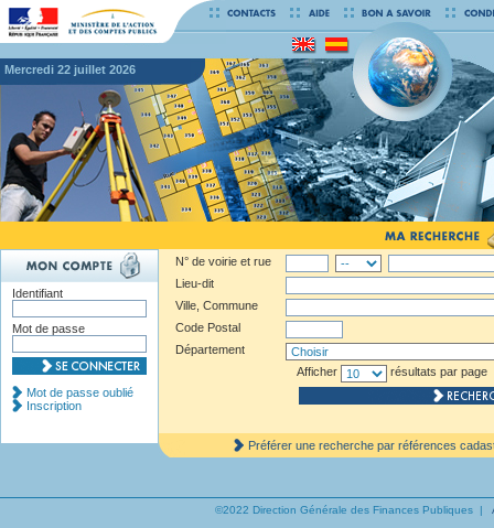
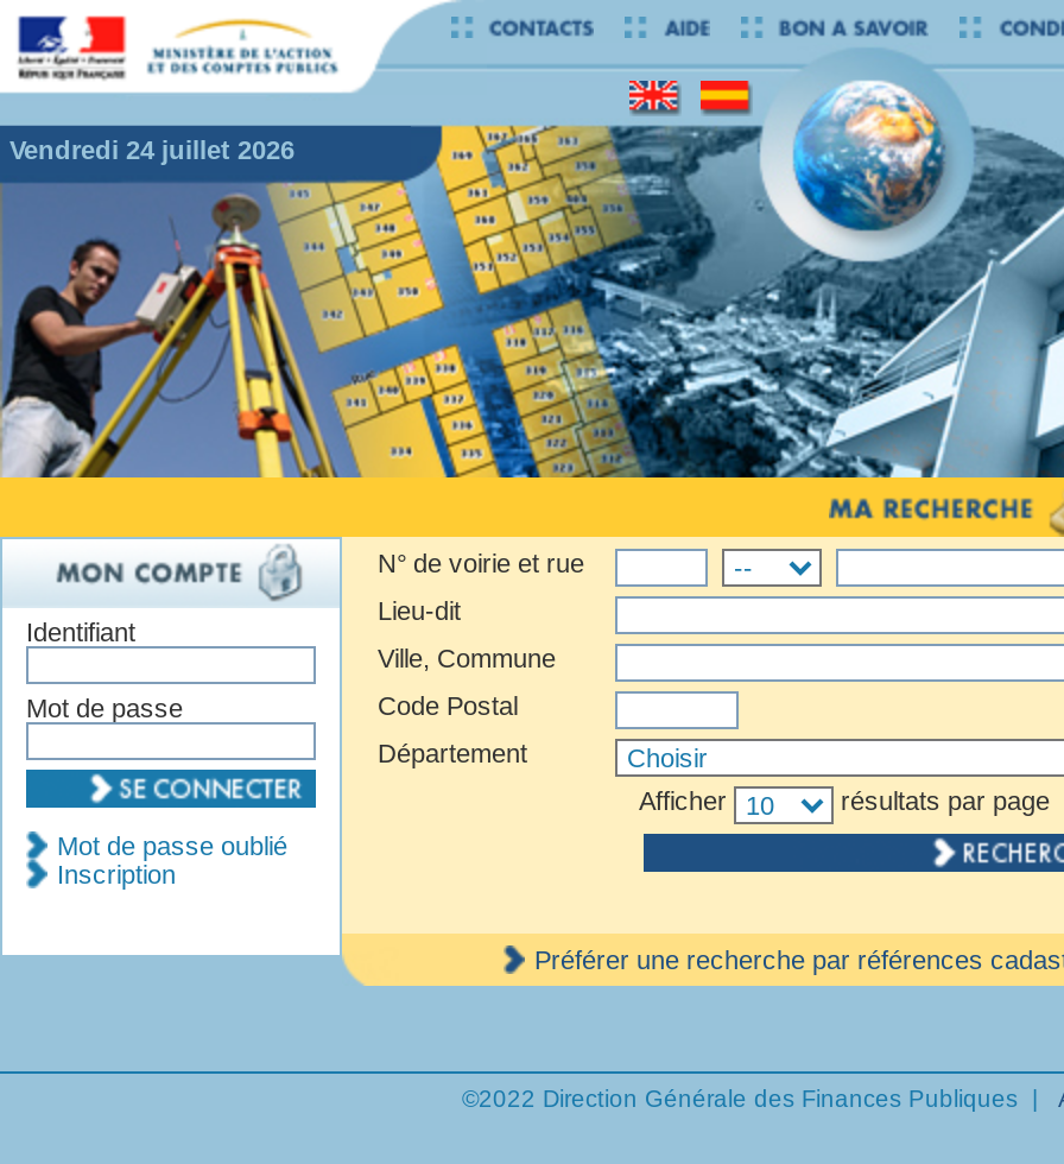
- mercredi 22 juillet 2026
+ vendredi 24 juillet 2026
